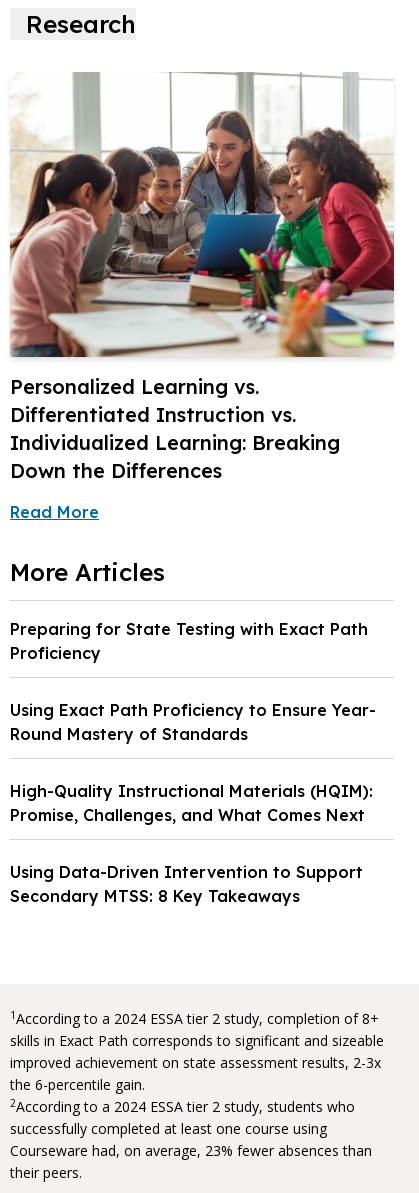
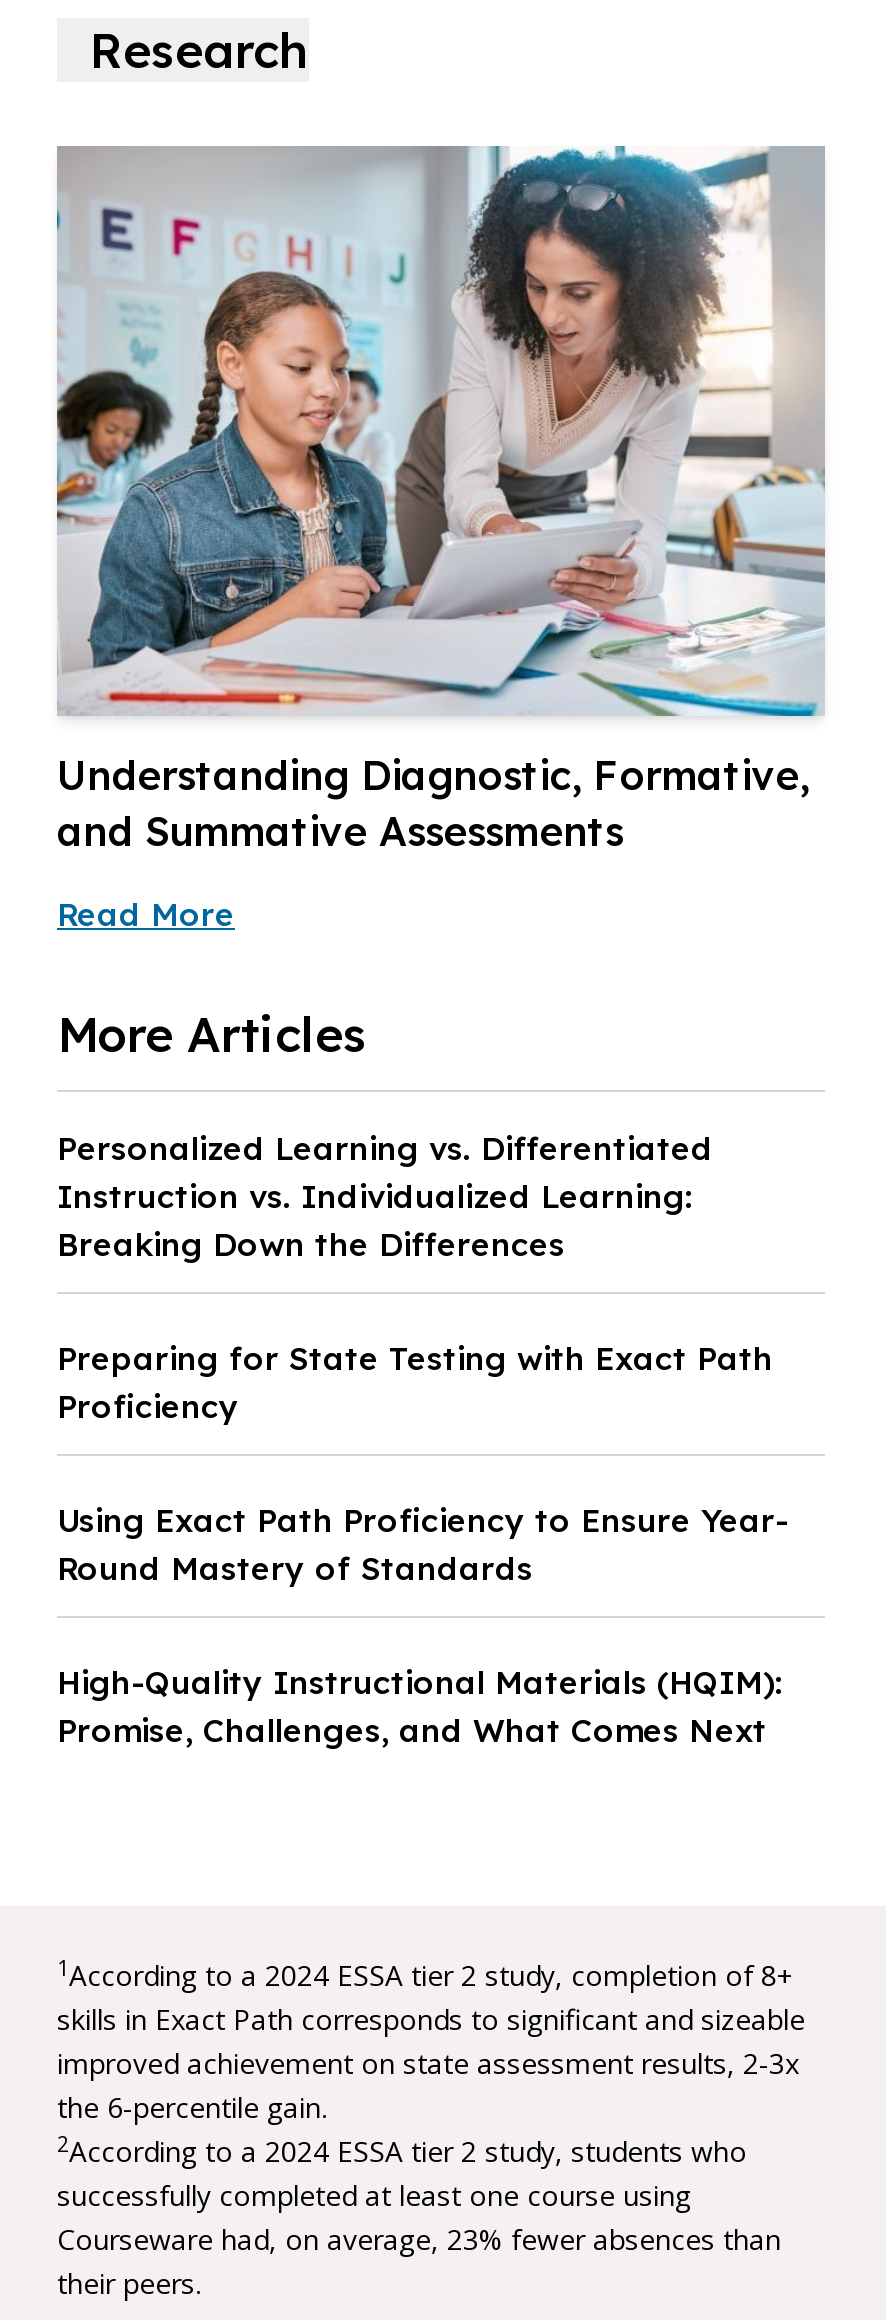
- [image]
- Personalized Learning vs.
- Differentiated Instruction vs.
- Individualized Learning: Breaking
- Down the Differences
+ [image]
+ Understanding Diagnostic, Formative,
+ and Summative Assessments

moved up: Read More | More Articles

+ Personalized Learning vs. Differentiated
+ Instruction vs. Individualized Learning:
+ Breaking Down the Differences

moved down: Preparing for State Testing with Exact Path | Proficiency | Using Exact Path Proficiency to Ensure Year- | Round Mastery of Standards | High-Quality Instructional Materials (HQIM): | Promise, Challenges, and What Comes Next

- Using Data-Driven Intervention to Support
- Secondary MTSS: 8 Key Takeaways
